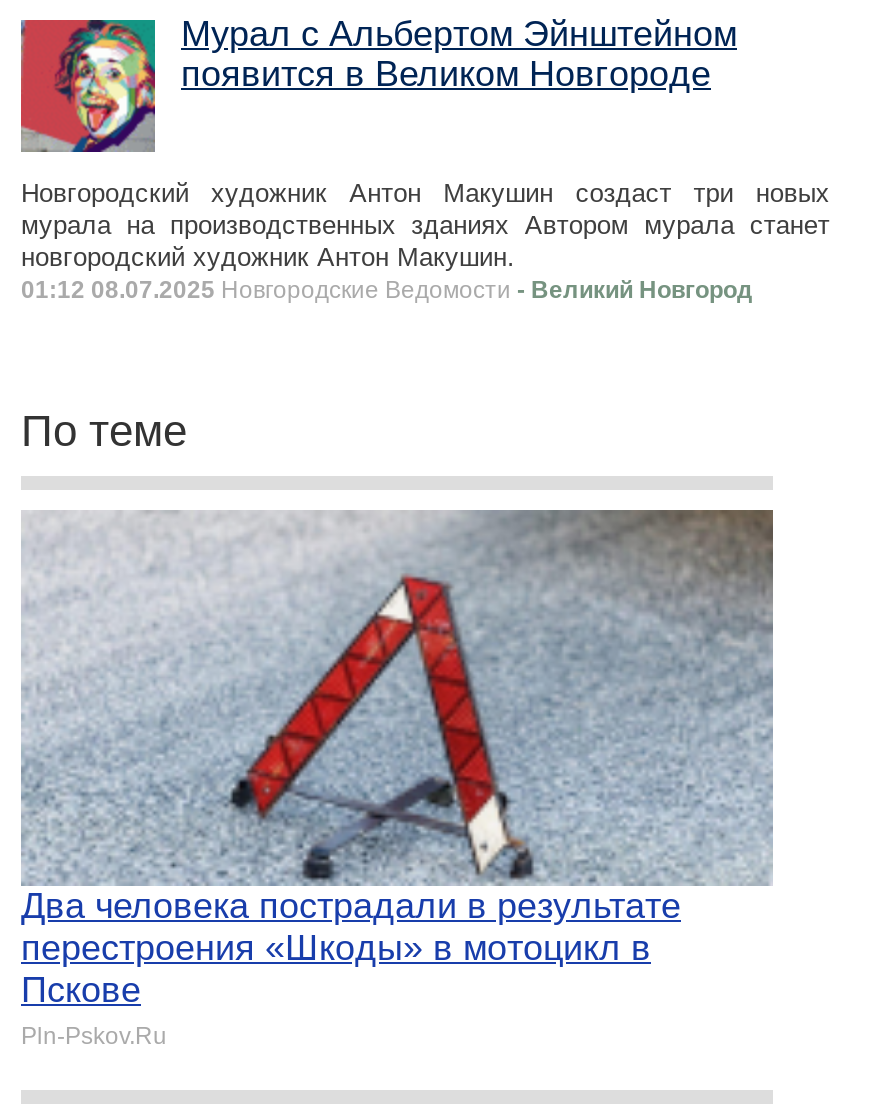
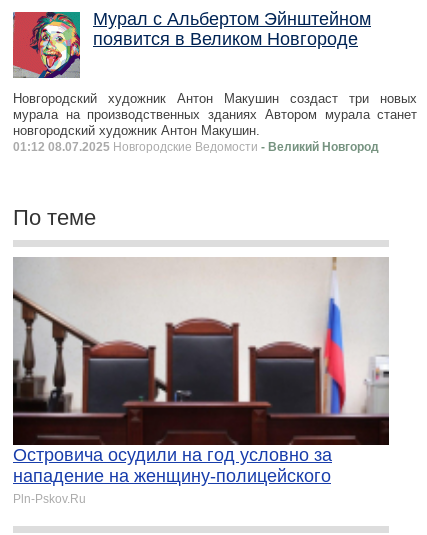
- [image]
- Два человека пострадали в результате
- перестроения «Шкоды» в мотоцикл в
- Пскове
+ [image]
+ Островича осудили на год условно за
+ нападение на женщину-полицейского
